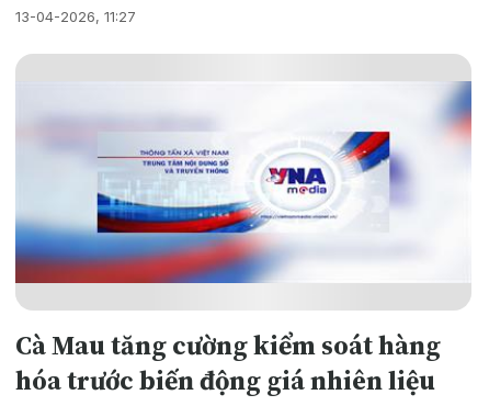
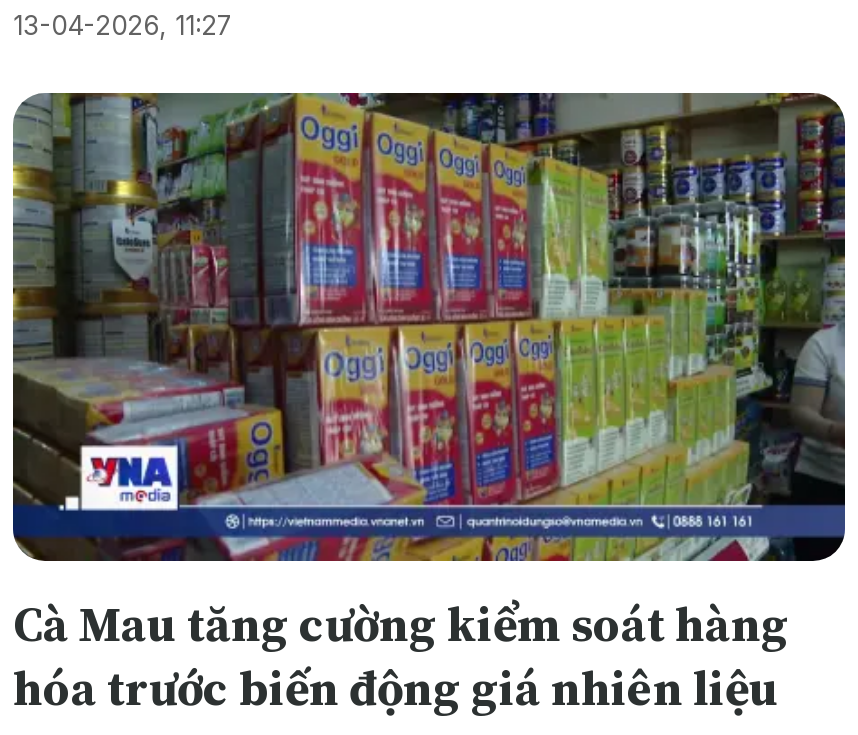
- [image]
+ [image]
